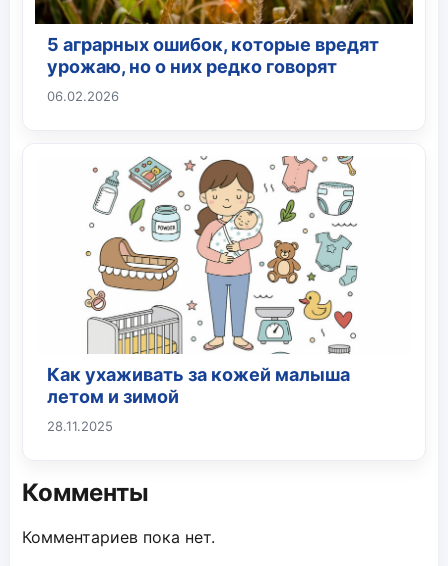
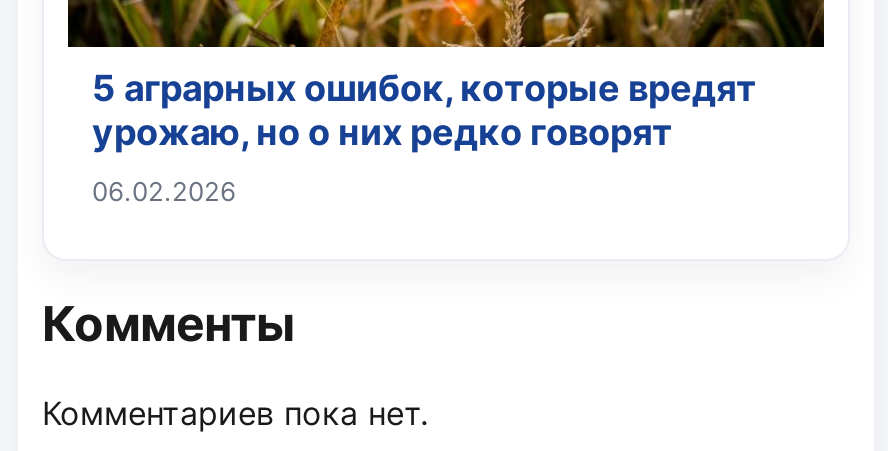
- [image]
- Как ухаживать за кожей малыша
- летом и зимой
- 28.11.2025
